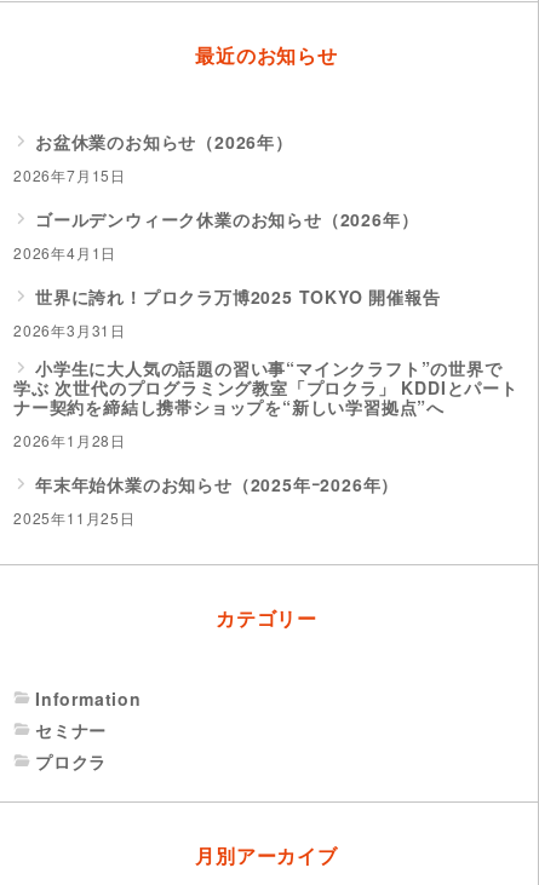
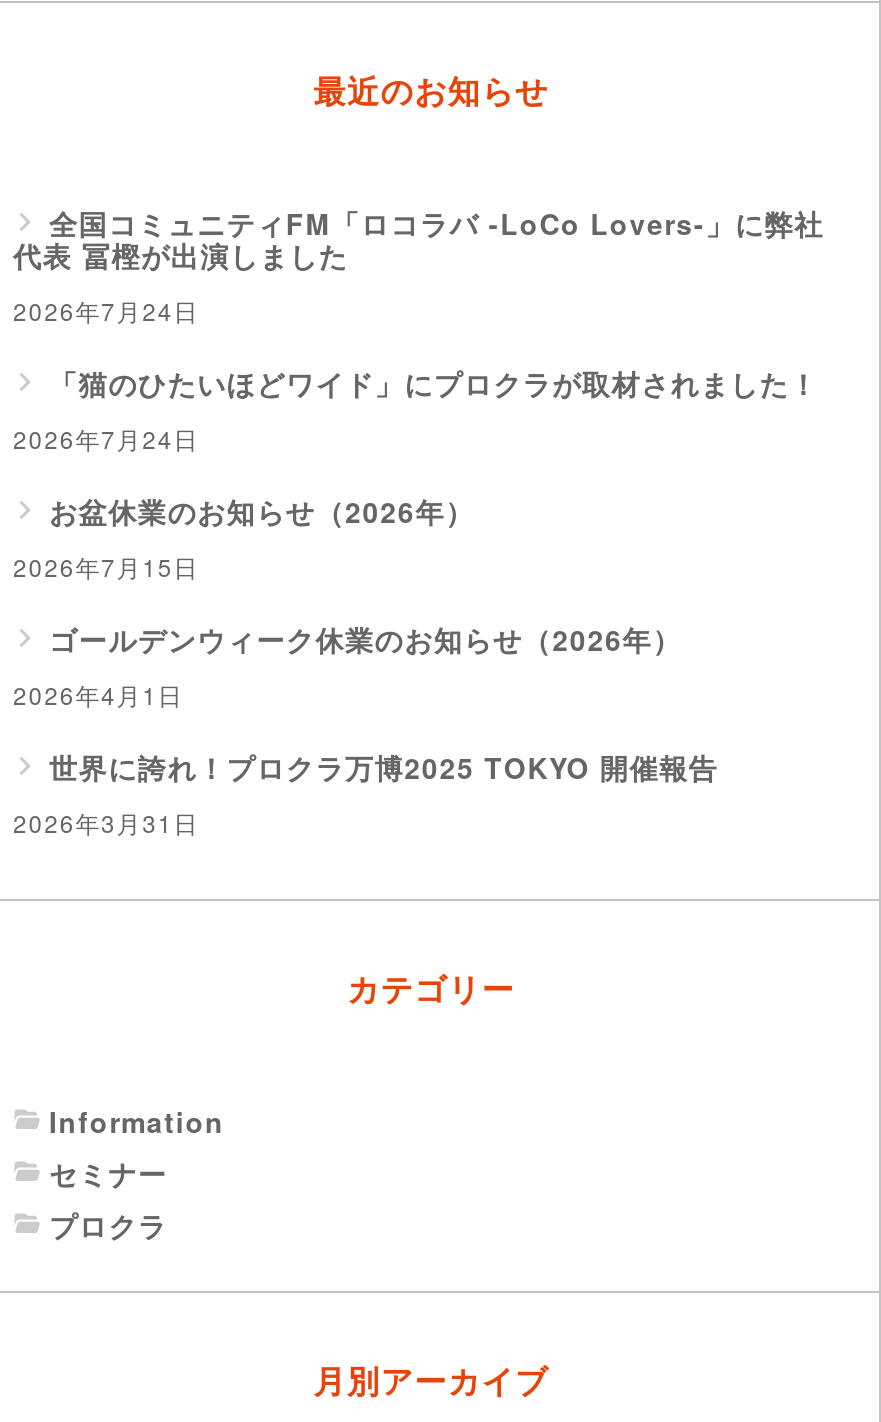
+ 全国コミュニティFM「ロコラバ -LoCo Lovers-」に弊社
+ 代表 冨樫が出演しました
+ 2026年7月24日
+ 「猫のひたいほどワイド」にプロクラが取材されました！
+ 2026年7月24日

moved down: お盆休業のお知らせ（2026年） | 2026年7月15日 | ゴールデンウィーク休業のお知らせ（2026年） | 2026年4月1日 | 世界に誇れ！プロクラ万博2025 TOKYO 開催報告 | 2026年3月31日

- 小学生に大人気の話題の習い事“マインクラフト”の世界で
- 学ぶ 次世代のプログラミング教室「プロクラ」 KDDIとパート
- ナー契約を締結し携帯ショップを“新しい学習拠点”へ
- 2026年1月28日
- 年末年始休業のお知らせ（2025年ｰ2026年）
- 2025年11月25日
